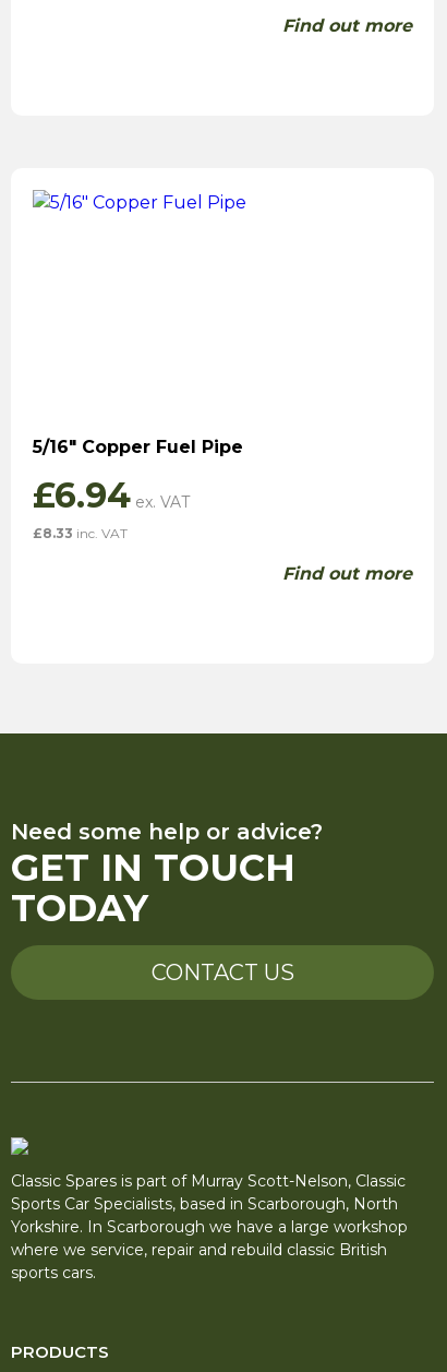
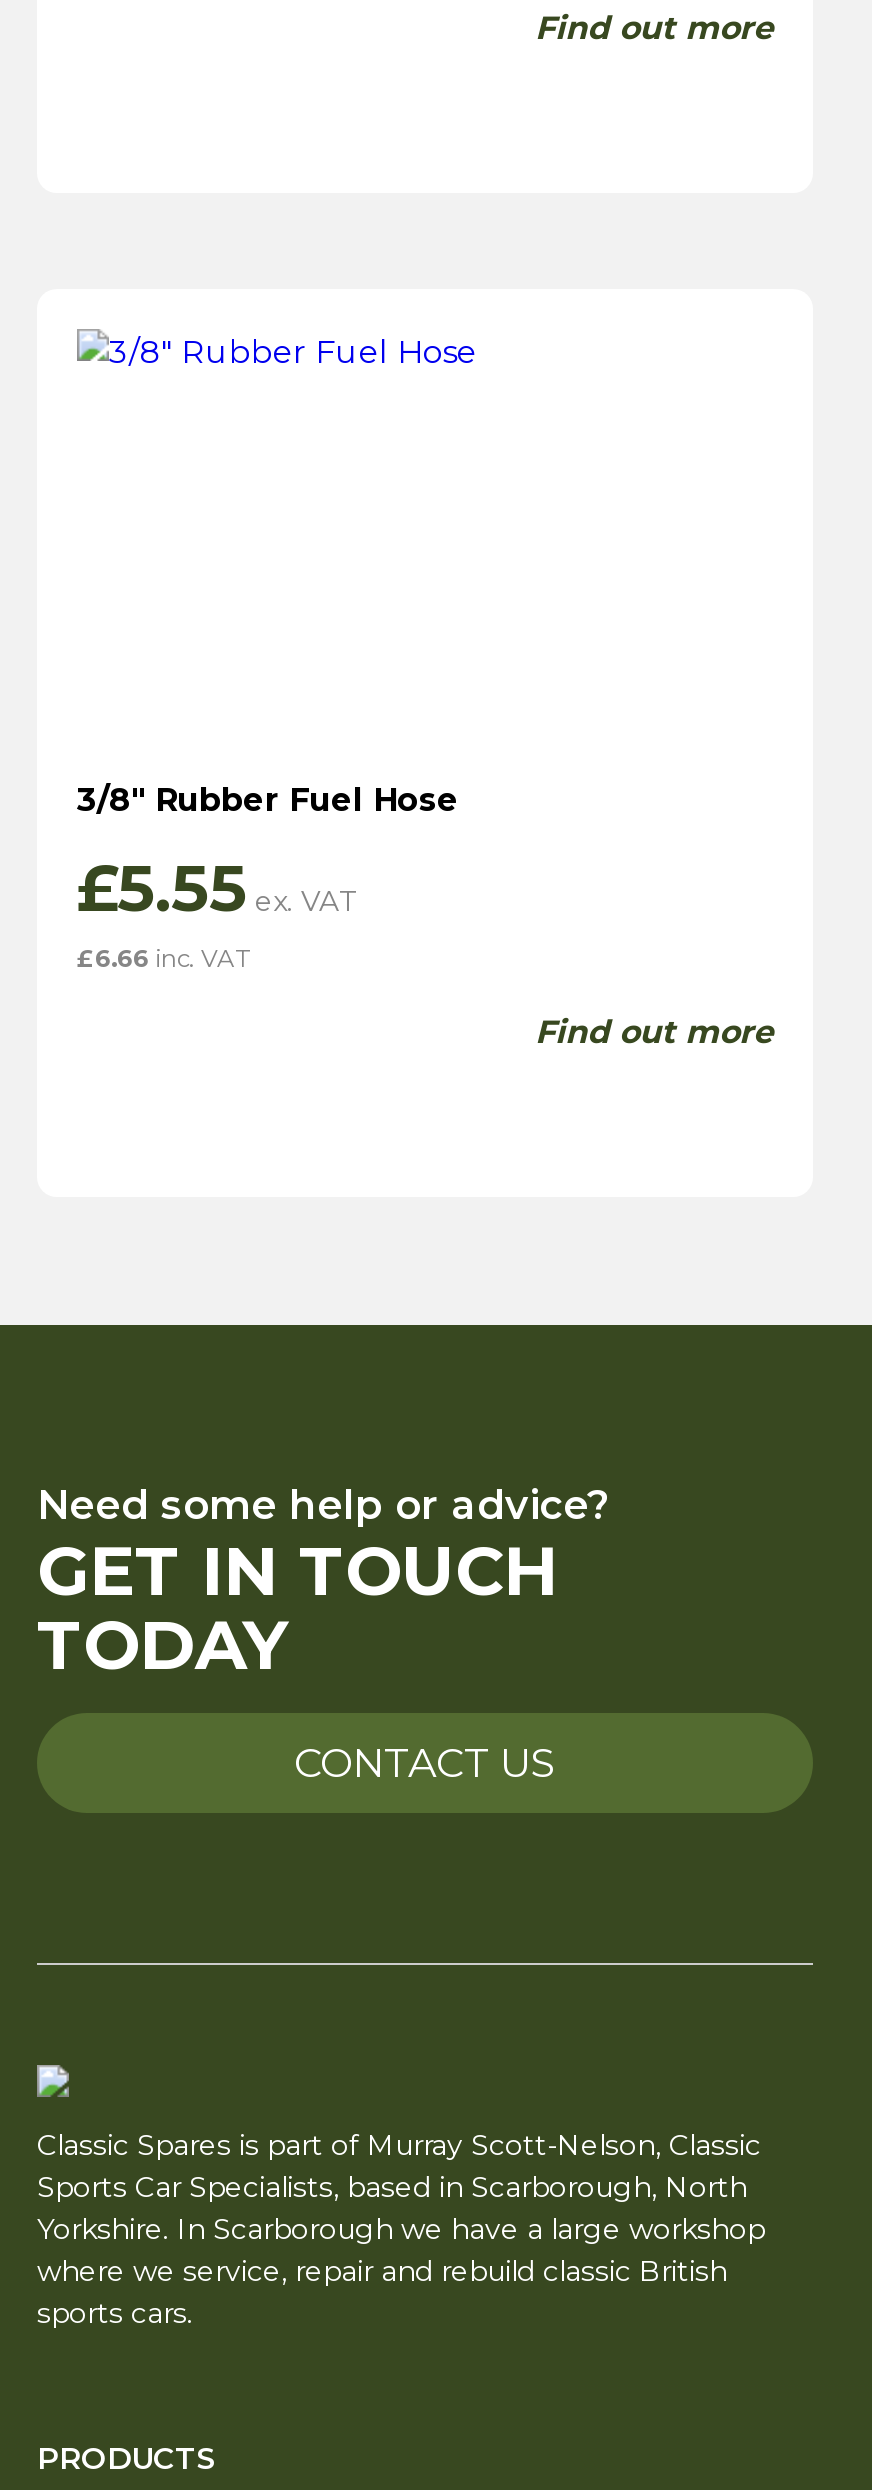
- 5/16″ Copper Fuel Pipe
+ 3/8″ Rubber Fuel Hose

- £6.94
+ £5.55

- £8.33 inc. VAT
+ £6.66 inc. VAT
